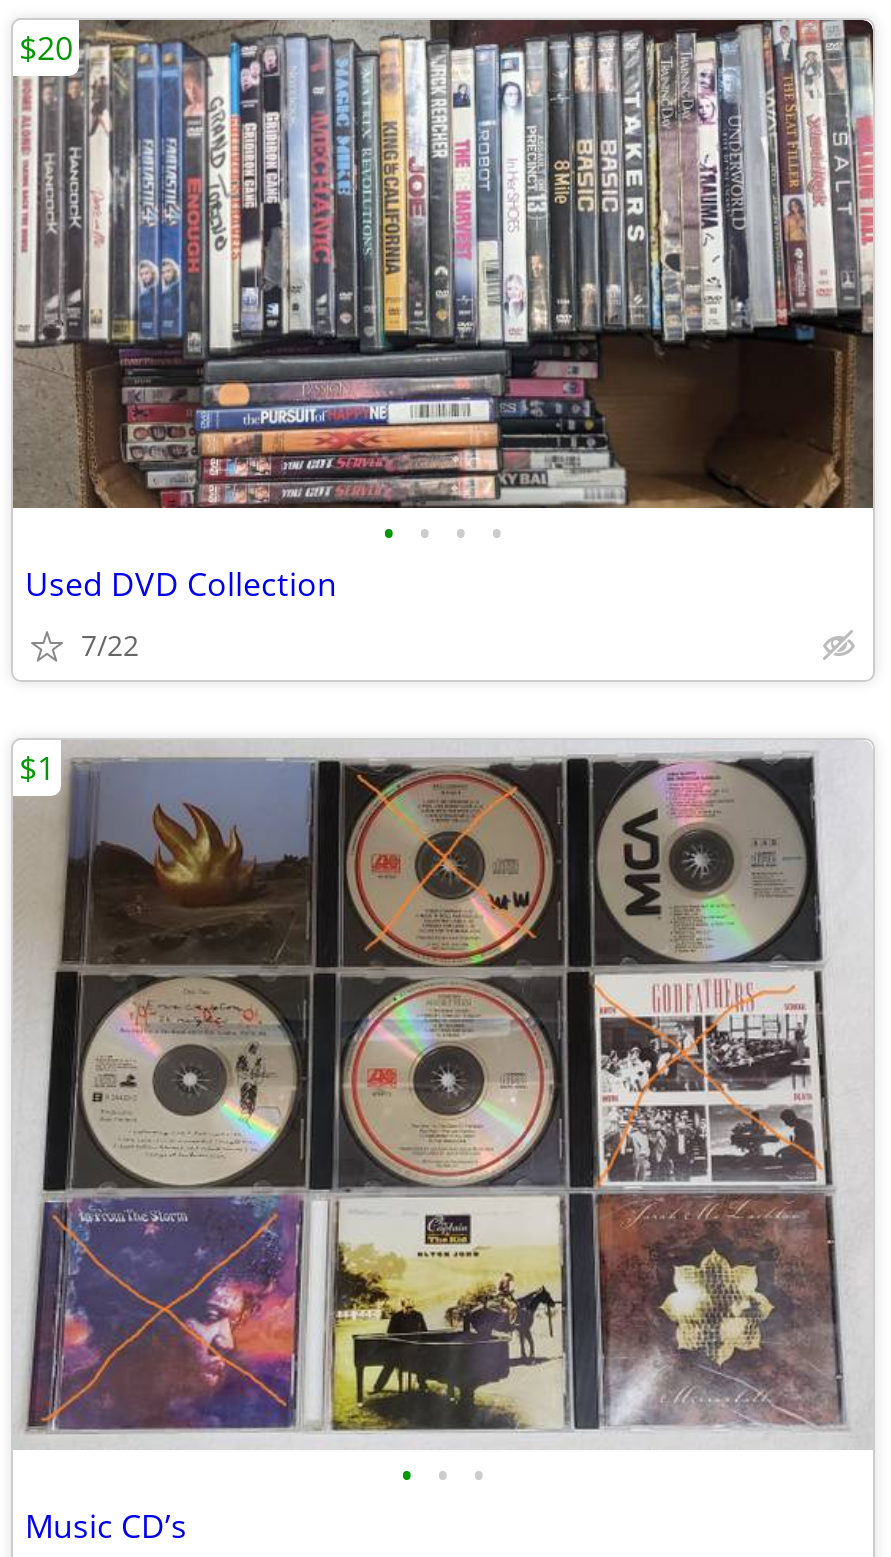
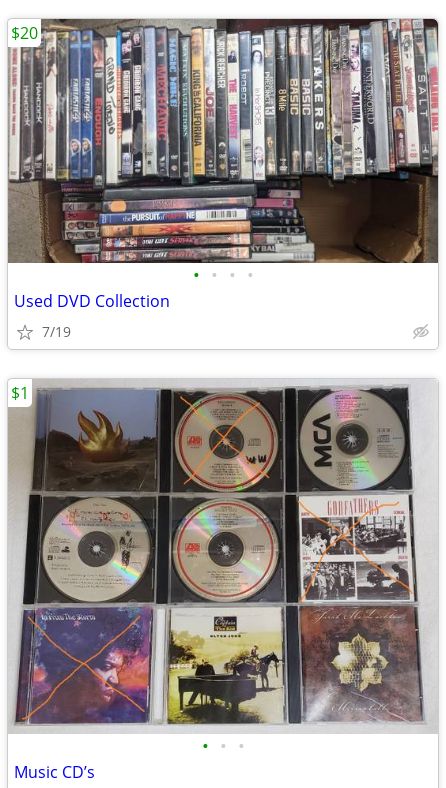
- 7/22
+ 7/19
